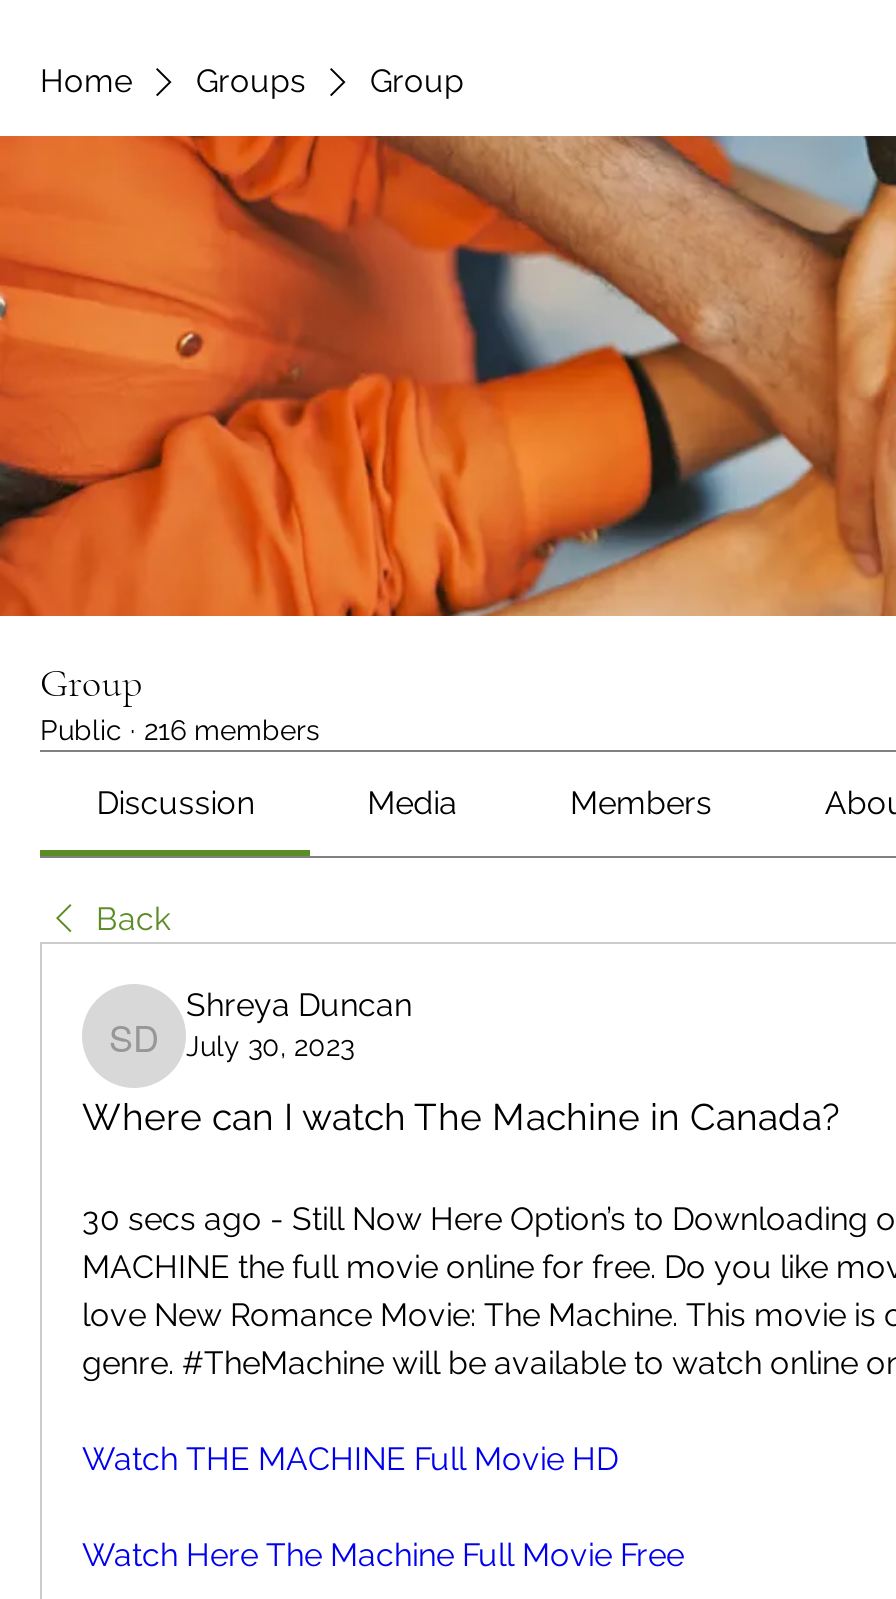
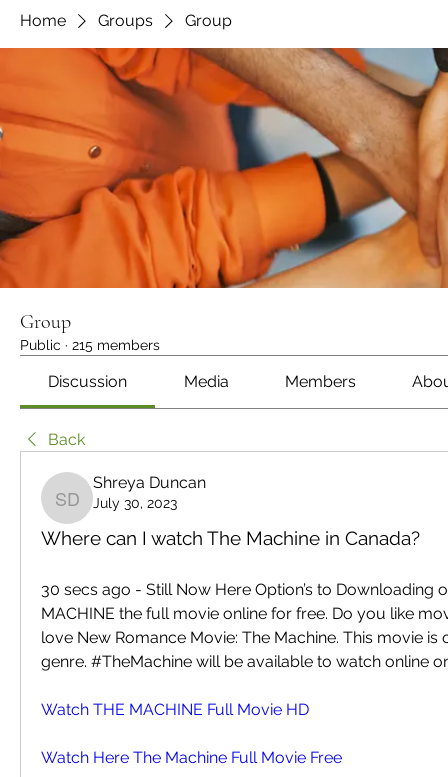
- Public · 216 members
+ Public · 215 members
